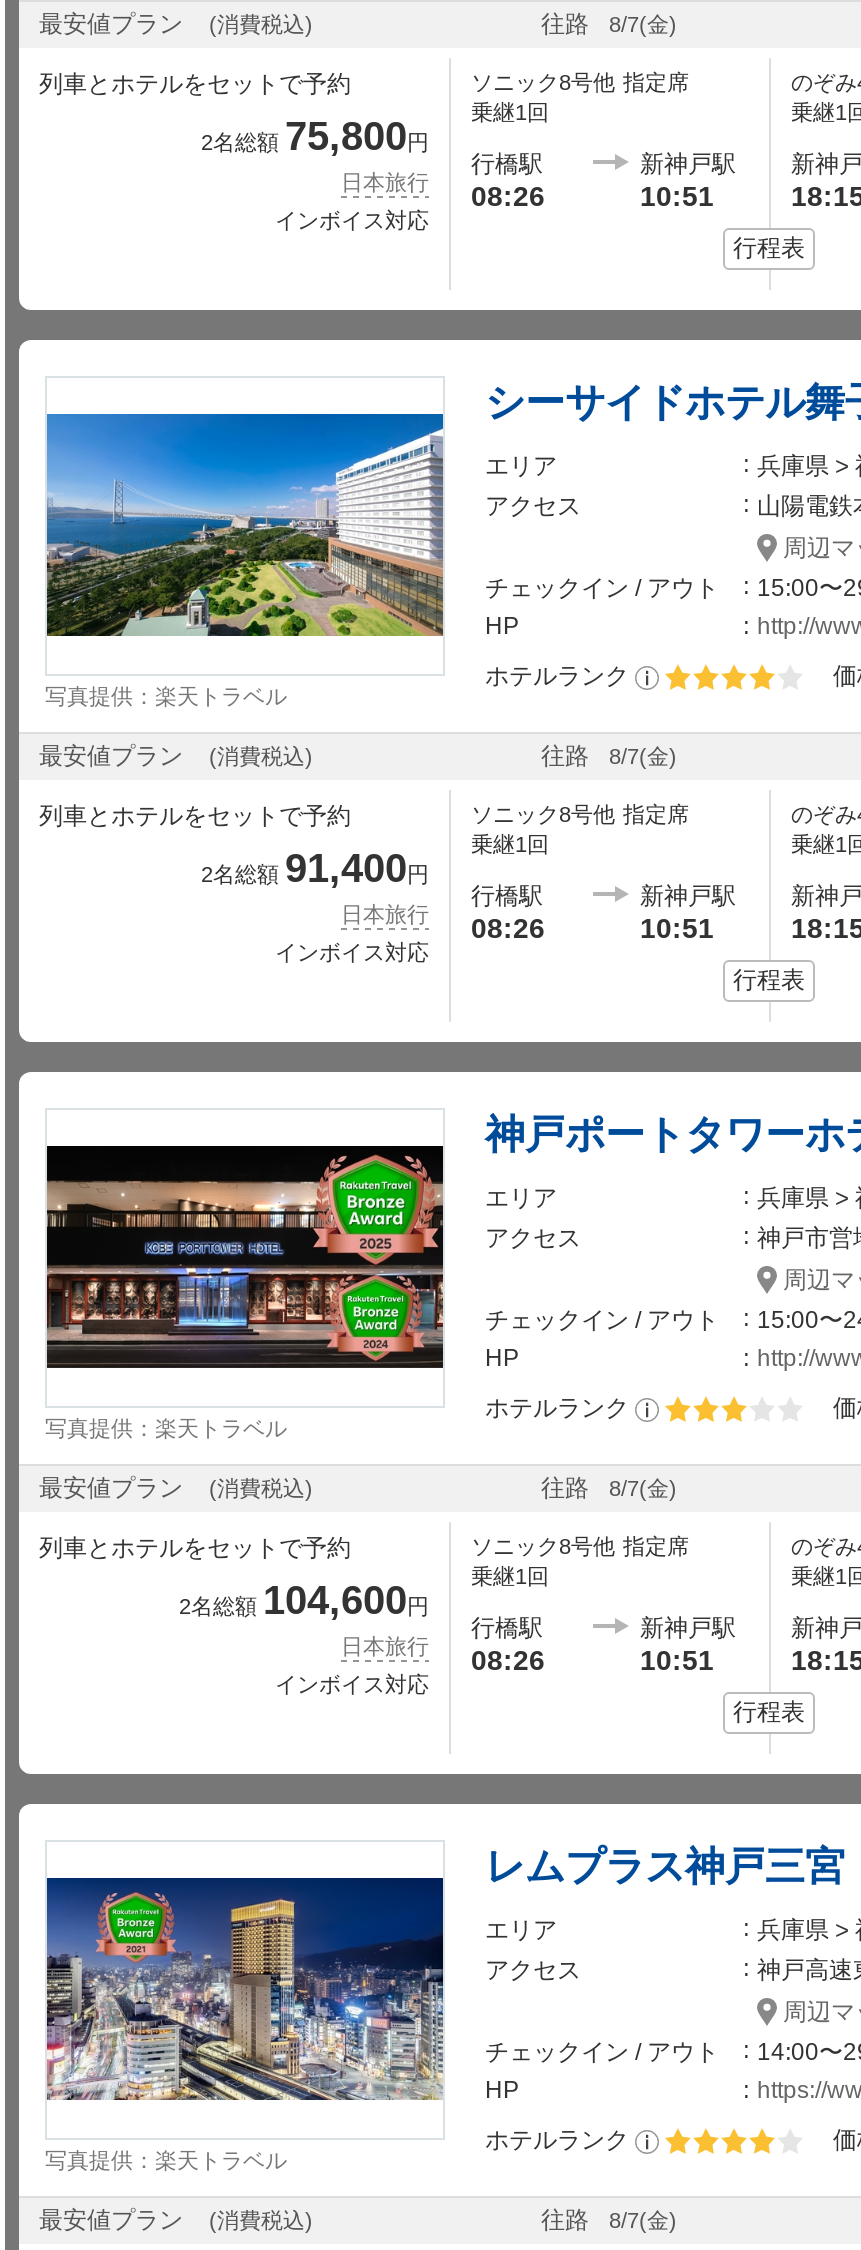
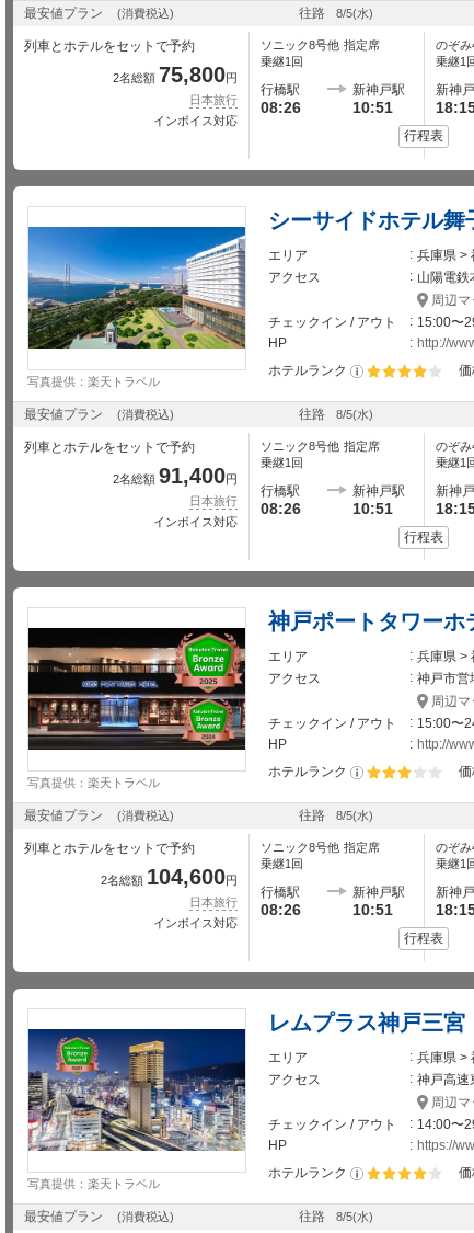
- 往路 8/7(金)
+ 往路 8/5(水)

- 往路 8/7(金)
+ 往路 8/5(水)

- 往路 8/7(金)
+ 往路 8/5(水)

- 往路 8/7(金)
+ 往路 8/5(水)
